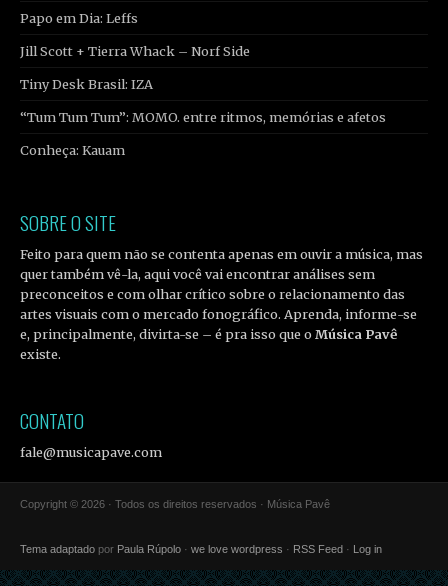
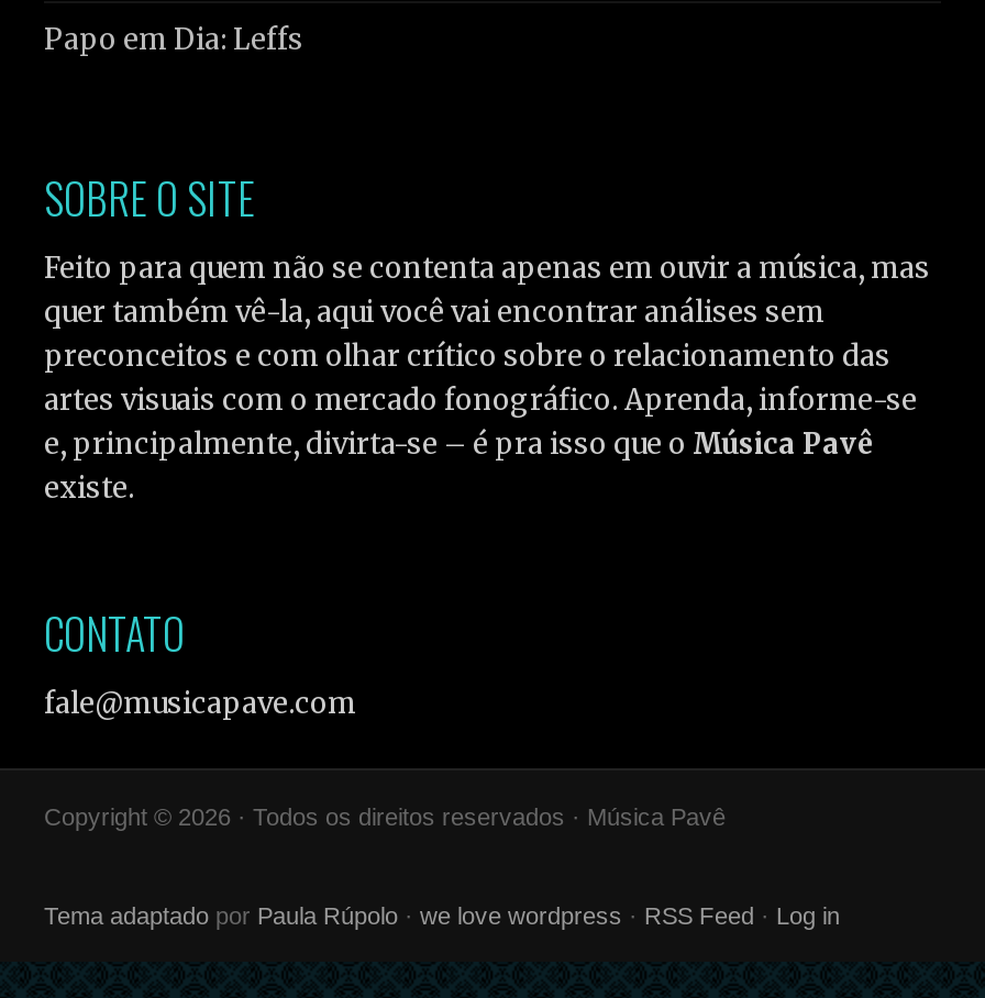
- Jill Scott + Tierra Whack – Norf Side
- Tiny Desk Brasil: IZA
- “Tum Tum Tum”: MOMO. entre ritmos, memórias e afetos
- Conheça: Kauam
